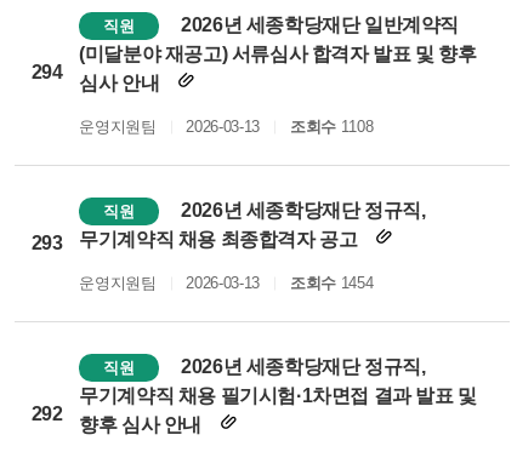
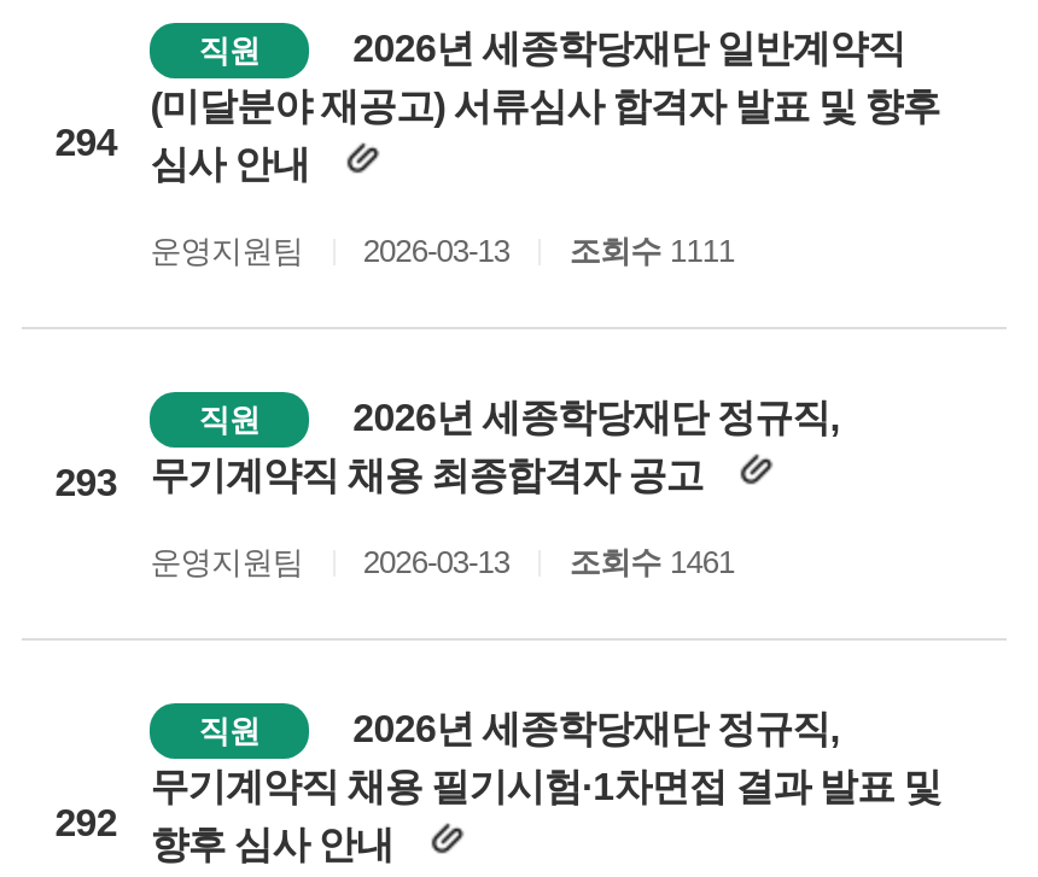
- 운영지원팀 2026-03-13 조회수 1108
+ 운영지원팀 2026-03-13 조회수 1111

- 운영지원팀 2026-03-13 조회수 1454
+ 운영지원팀 2026-03-13 조회수 1461
